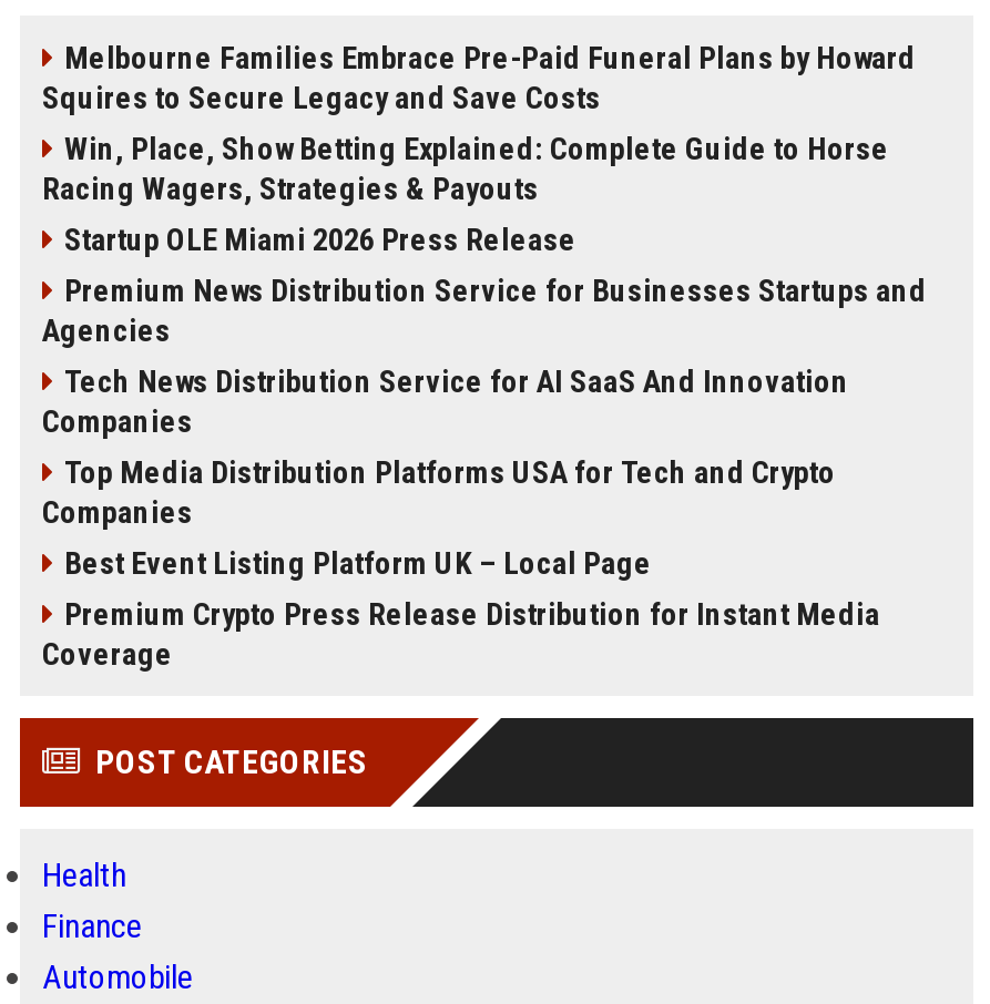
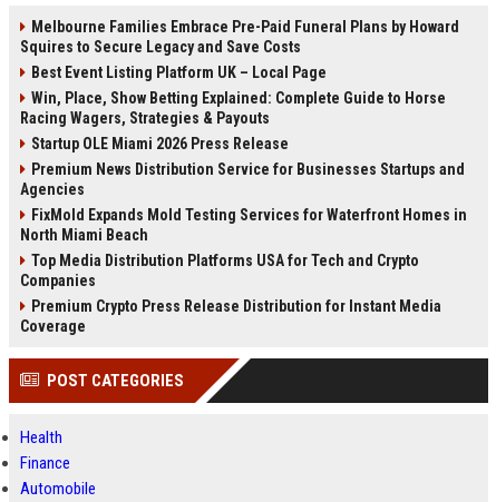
moved down: Win, Place, Show Betting Explained: Complete Guide to Horse | Racing Wagers, Strategies & Payouts | Startup OLE Miami 2026 Press Release | Premium News Distribution Service for Businesses Startups and | Agencies

- Tech News Distribution Service for AI SaaS And Innovation
- Companies
+ FixMold Expands Mold Testing Services for Waterfront Homes in
+ North Miami Beach

moved down: Top Media Distribution Platforms USA for Tech and Crypto | Companies

moved up: Best Event Listing Platform UK – Local Page
